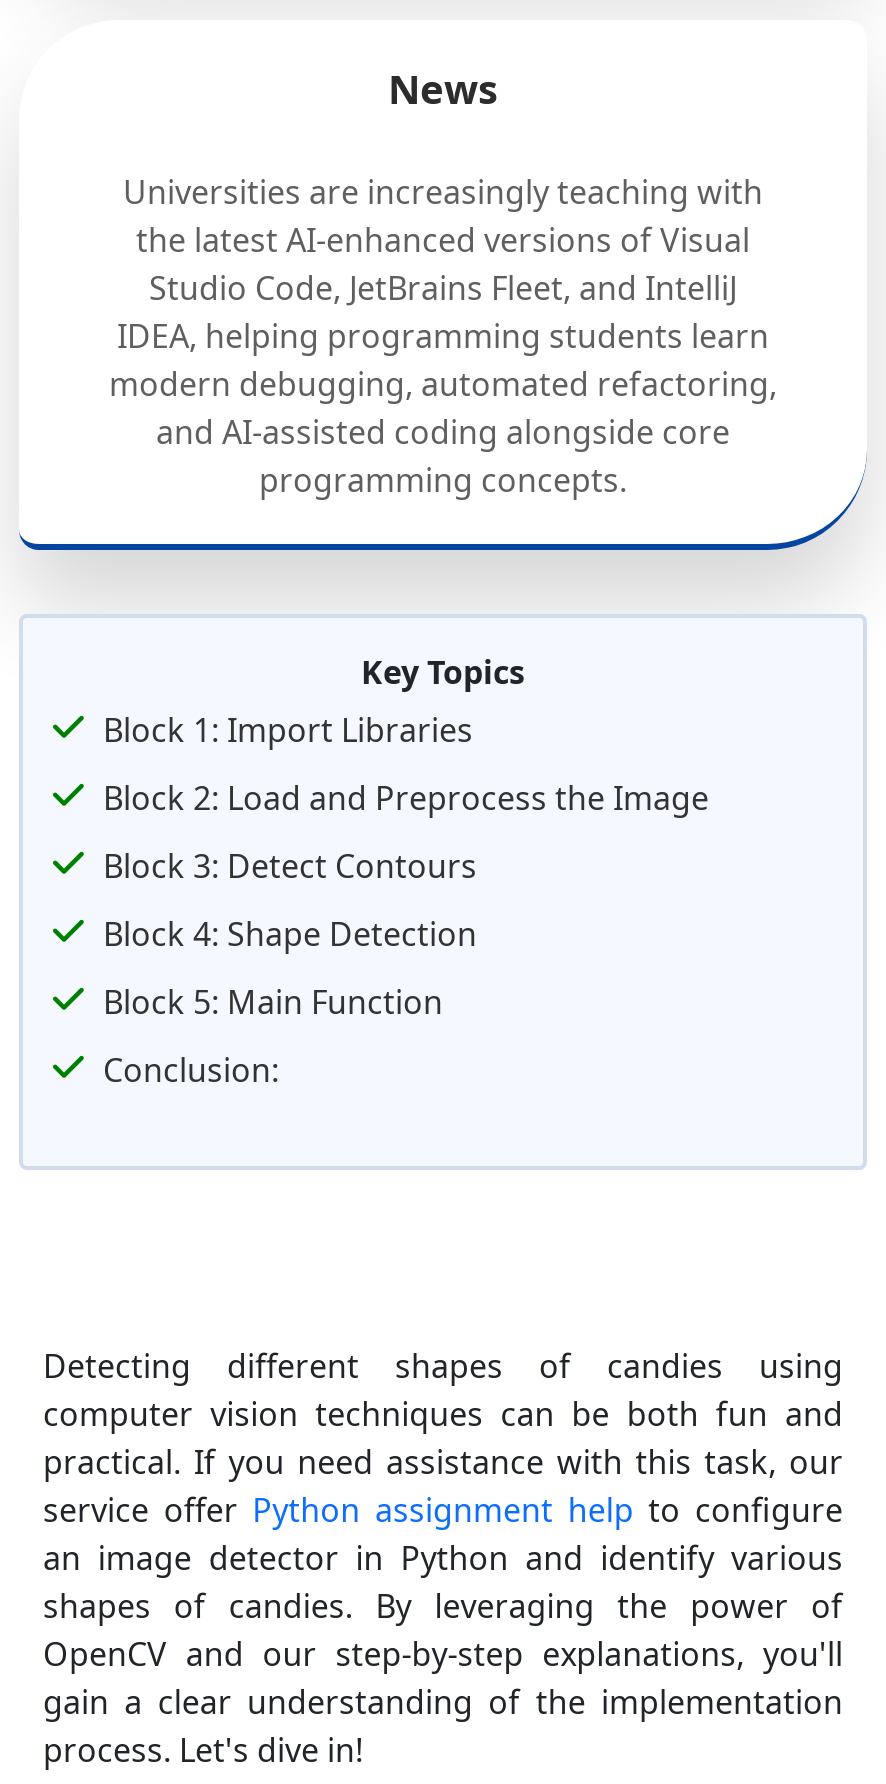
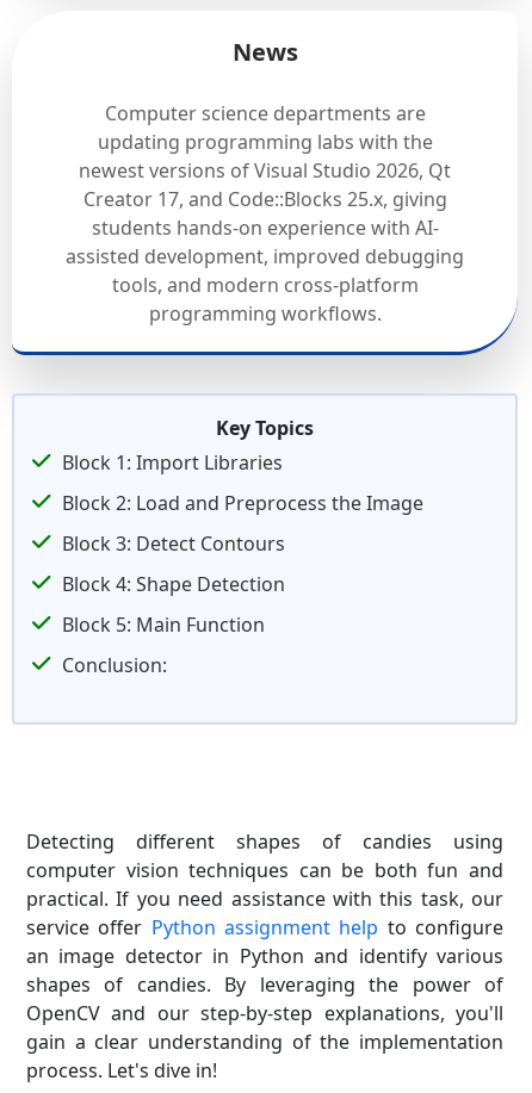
- Universities are increasingly teaching with
- the latest AI-enhanced versions of Visual
- Studio Code, JetBrains Fleet, and IntelliJ
- IDEA, helping programming students learn
- modern debugging, automated refactoring,
- and AI-assisted coding alongside core
- programming concepts.
+ Computer science departments are
+ updating programming labs with the
+ newest versions of Visual Studio 2026, Qt
+ Creator 17, and Code::Blocks 25.x, giving
+ students hands-on experience with AI-
+ assisted development, improved debugging
+ tools, and modern cross-platform
+ programming workflows.
